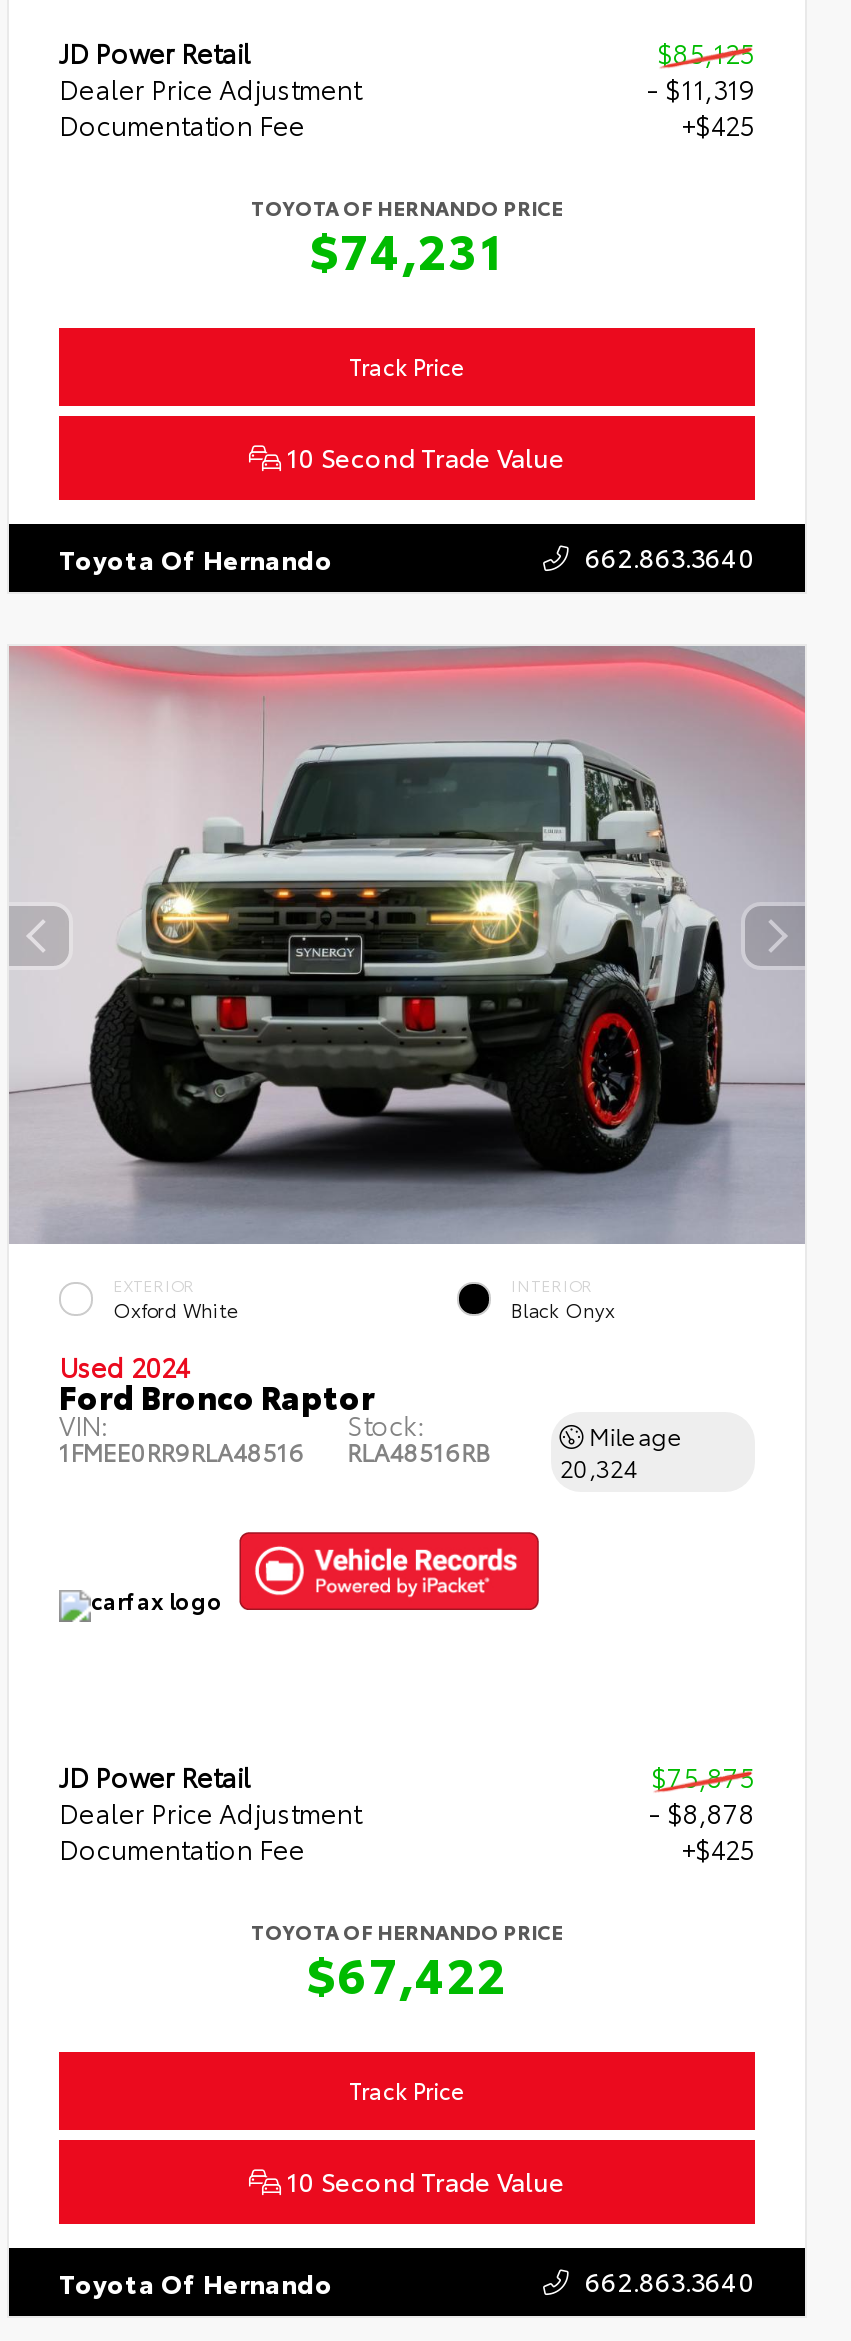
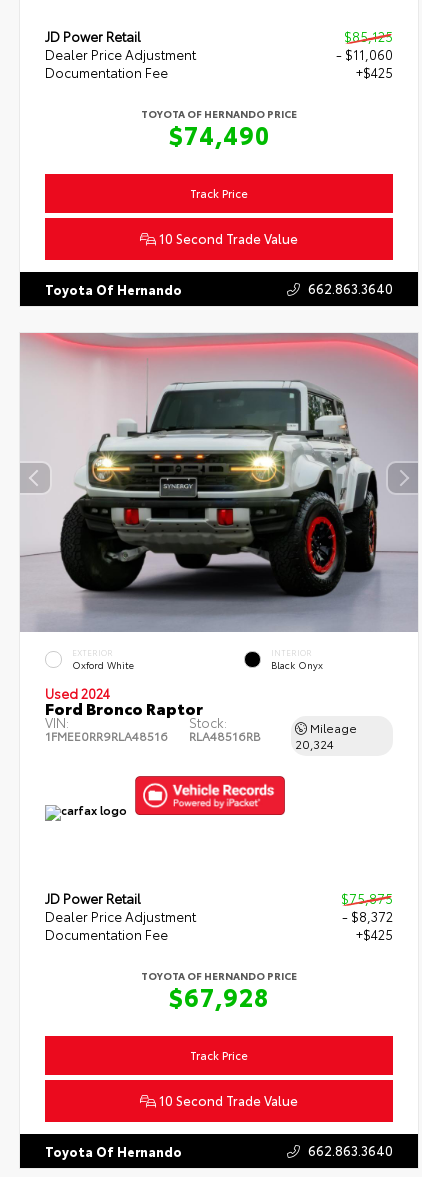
- - $11,319
+ - $11,060

- $74,231
+ $74,490

- - $8,878
+ - $8,372

- $67,422
+ $67,928
